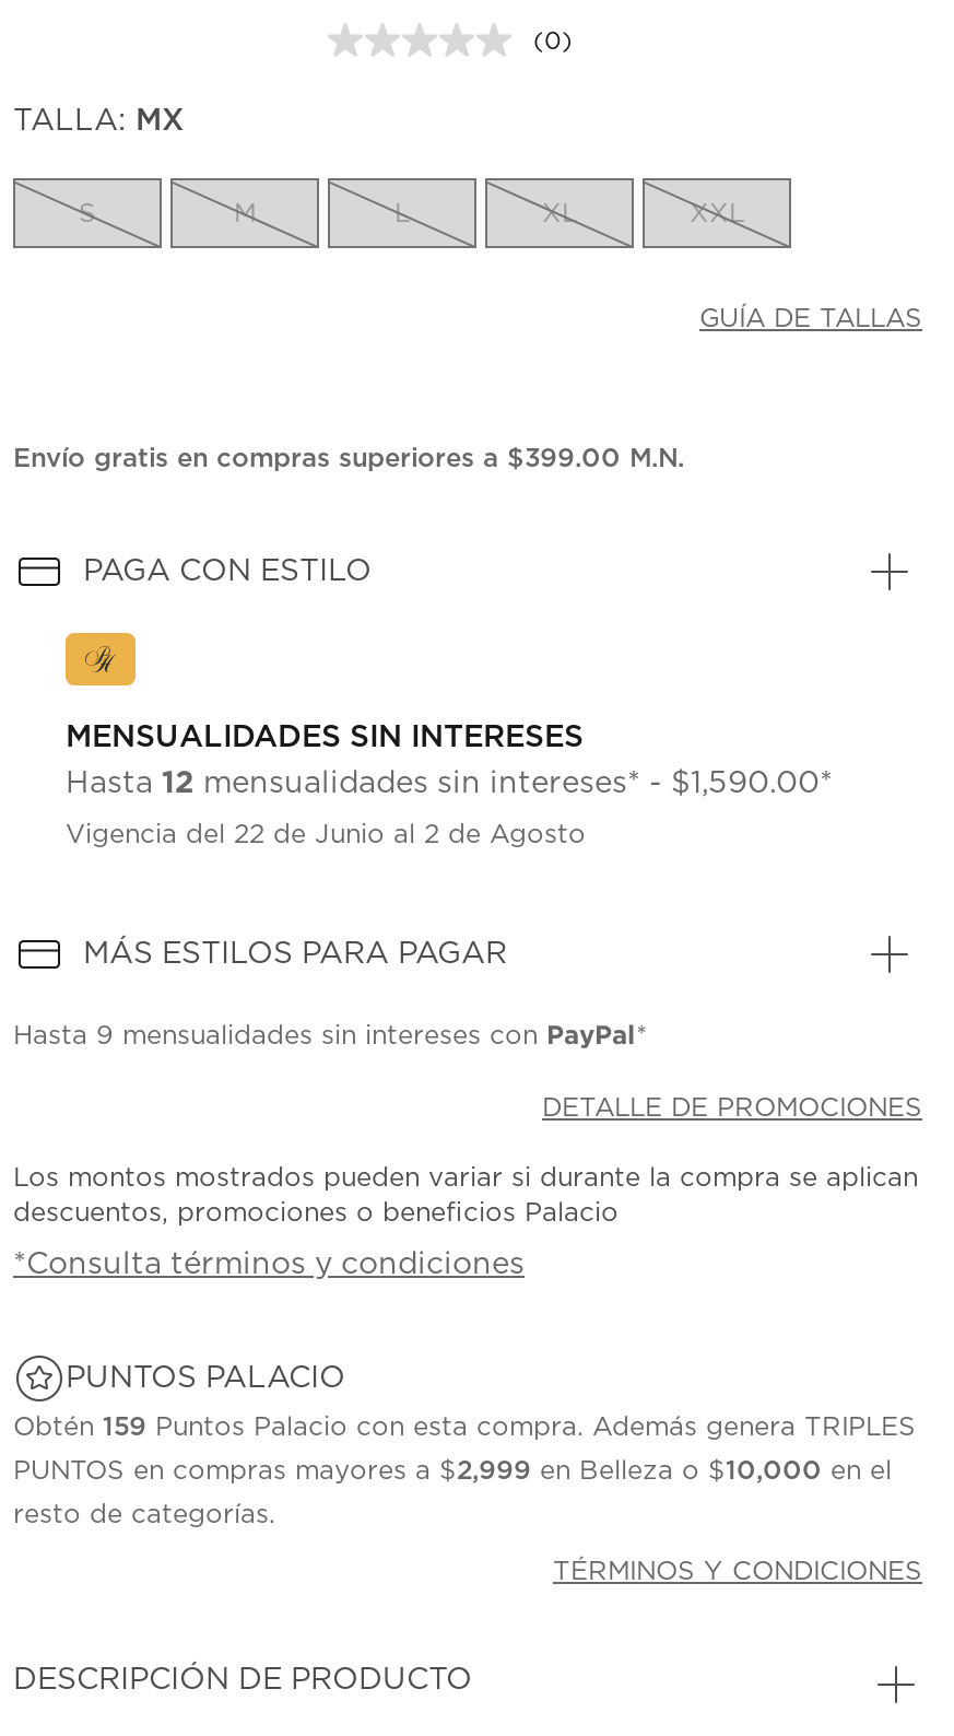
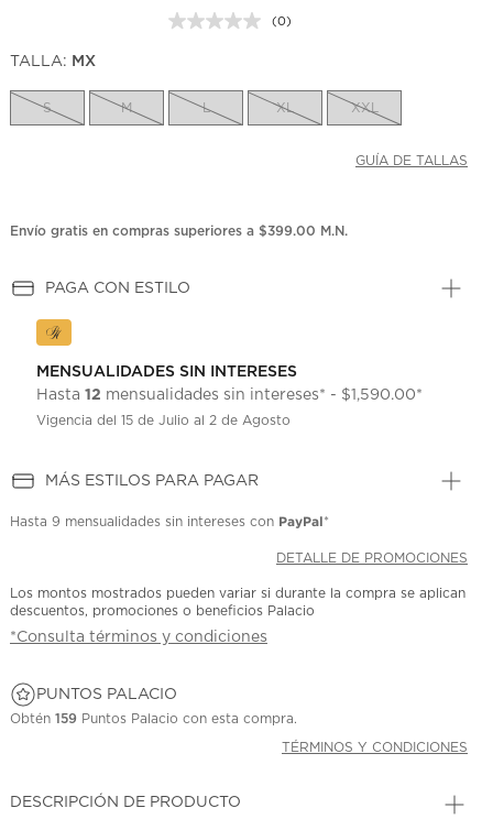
- Vigencia del 22 de Junio al 2 de Agosto
+ Vigencia del 15 de Julio al 2 de Agosto

- Obtén 159 Puntos Palacio con esta compra. Además genera TRIPLES
- PUNTOS en compras mayores a $2,999 en Belleza o $10,000 en el
- resto de categorías.
+ Obtén 159 Puntos Palacio con esta compra.
